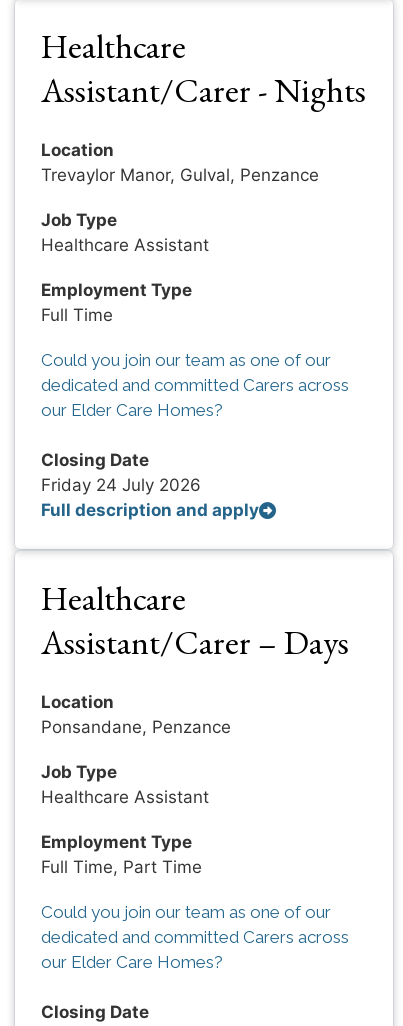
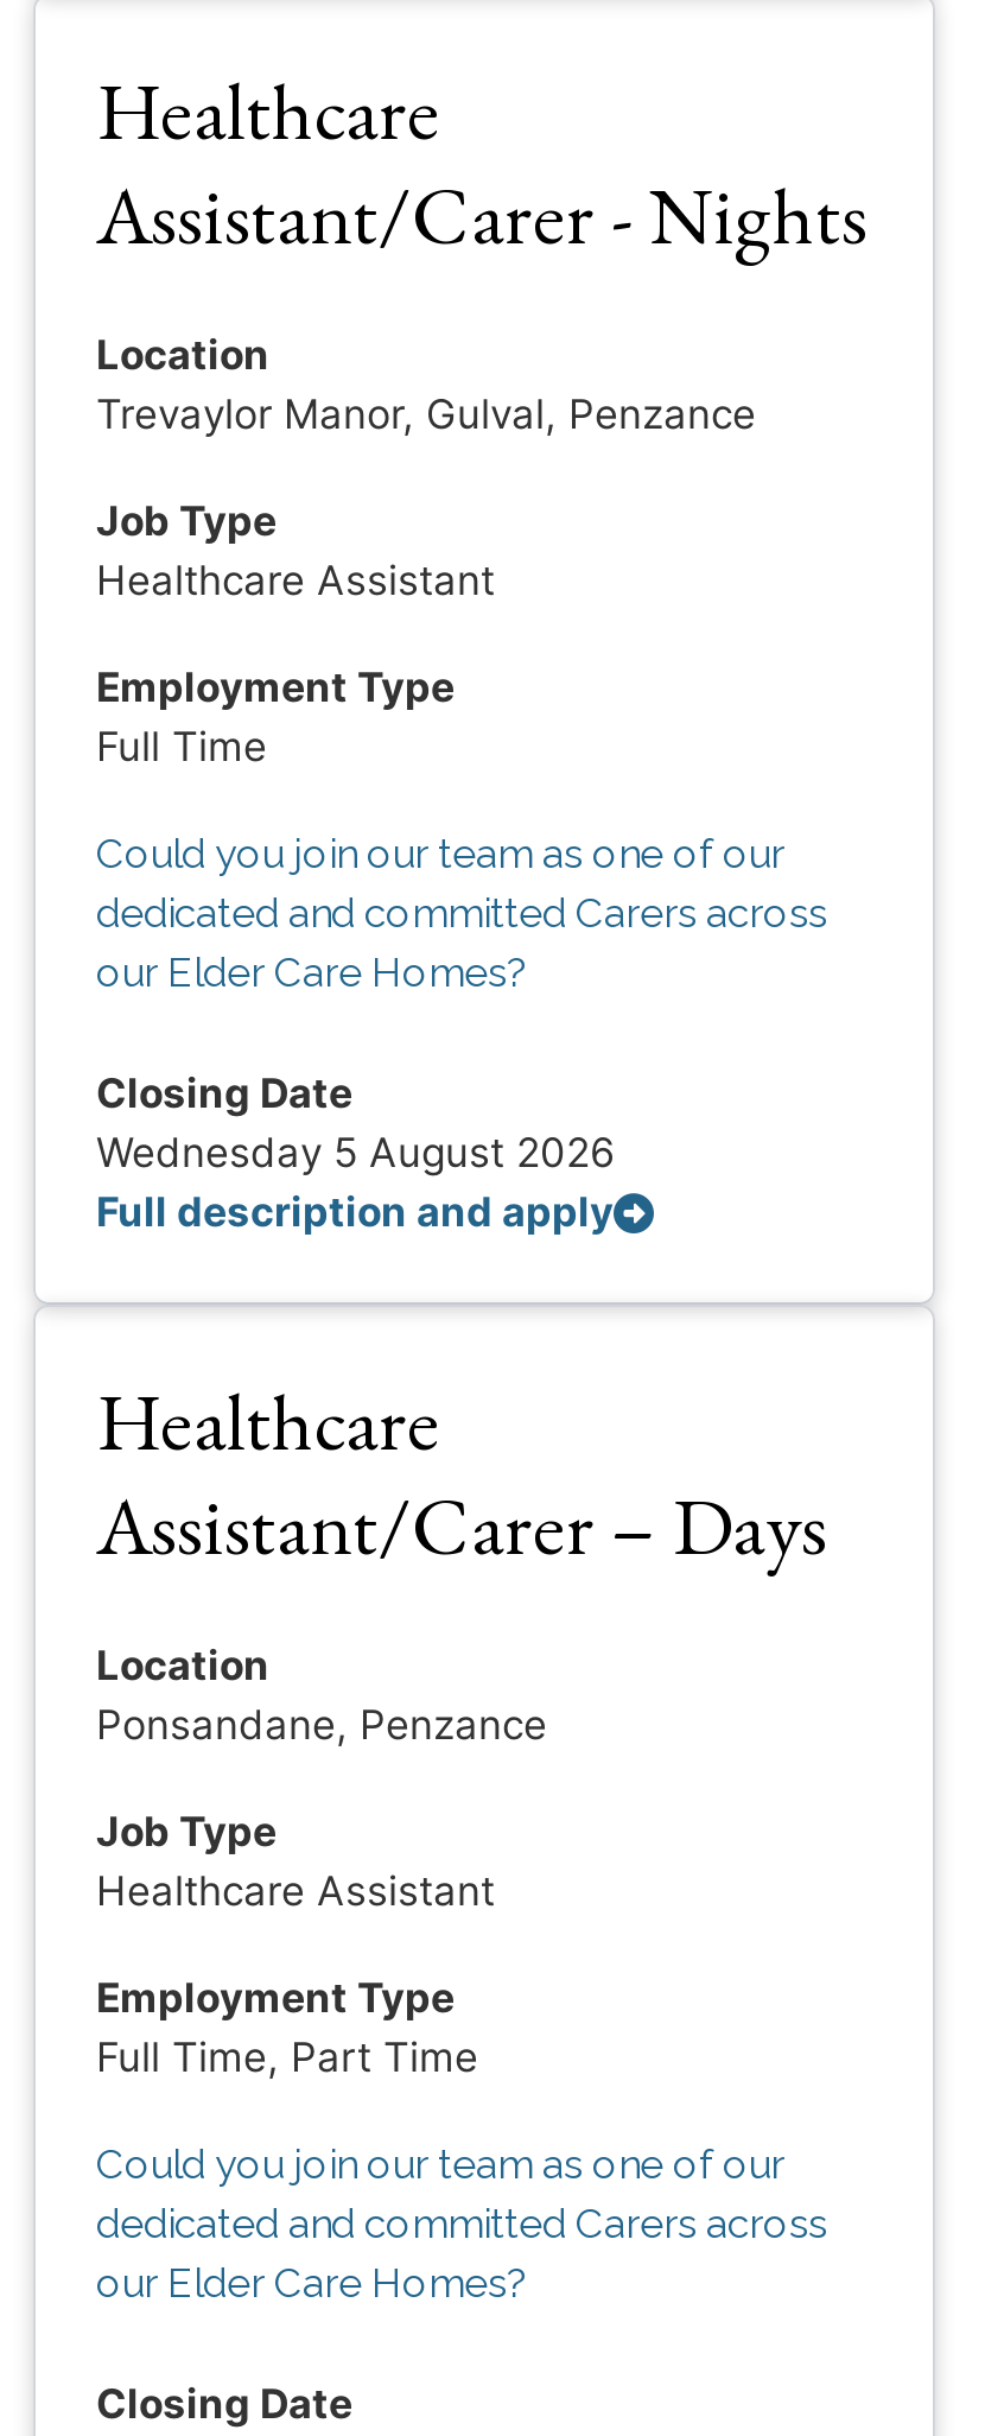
- Friday 24 July 2026
+ Wednesday 5 August 2026
